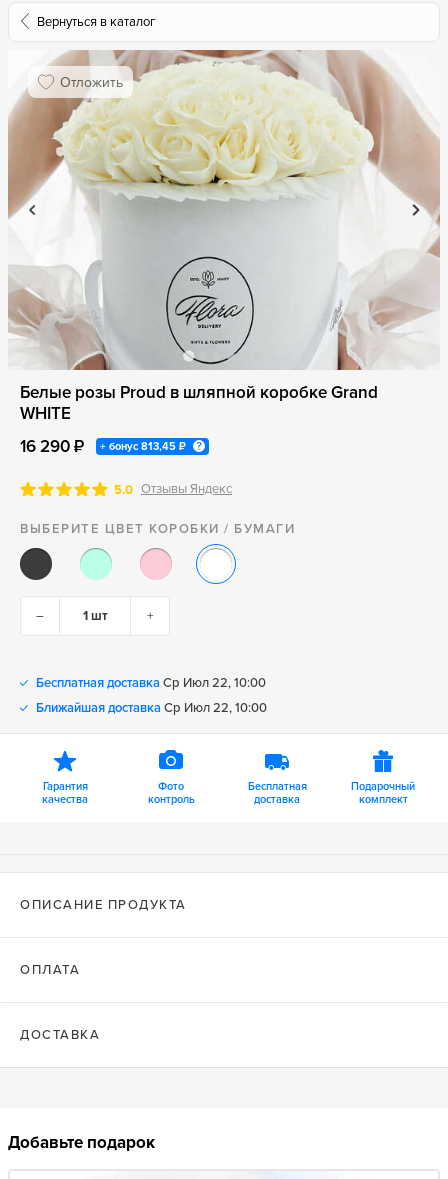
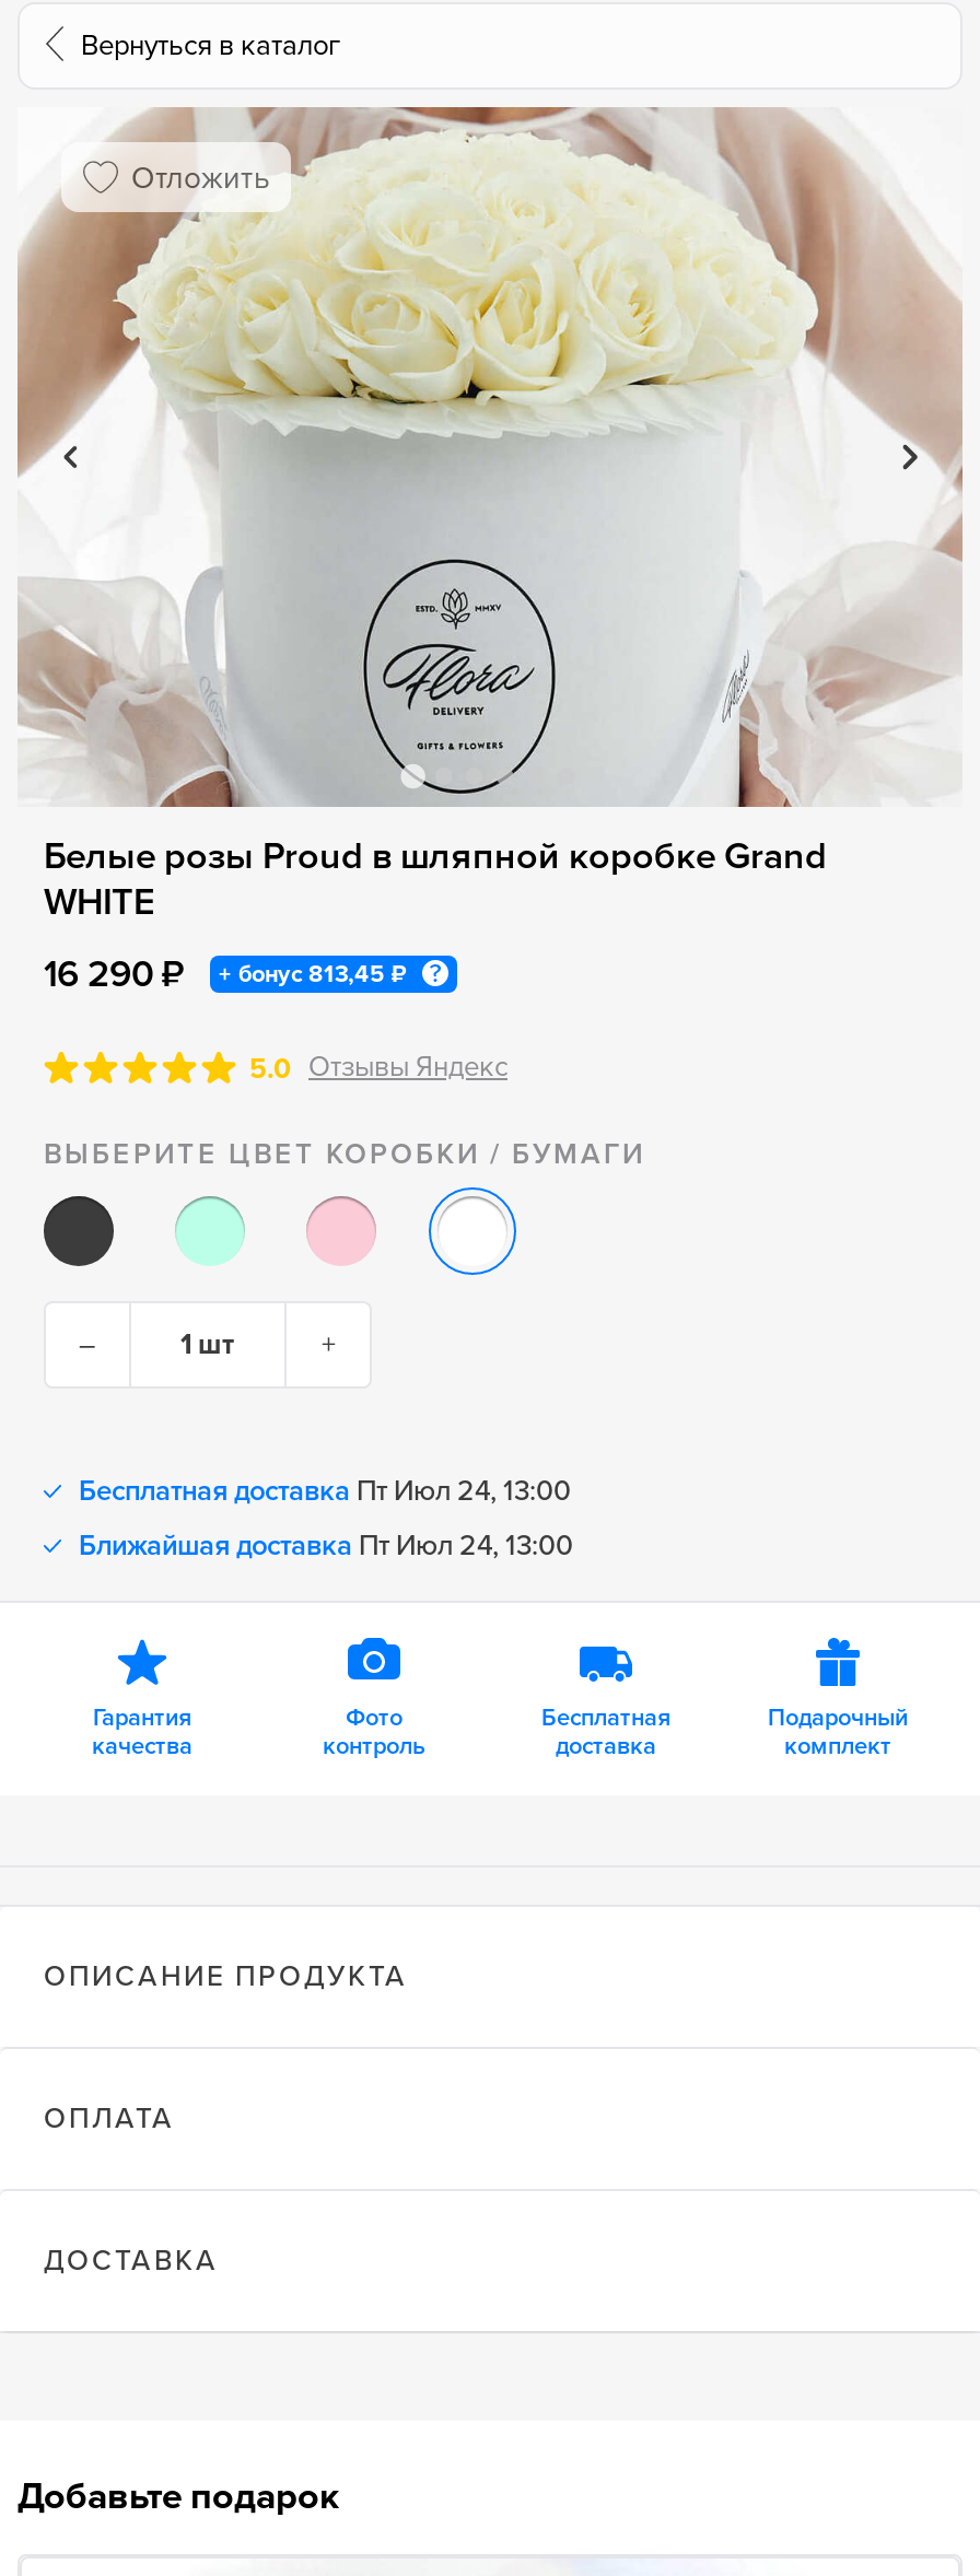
- Бесплатная доставка Ср Июл 22, 10:00
+ Бесплатная доставка Пт Июл 24, 13:00

- Ближайшая доставка Ср Июл 22, 10:00
+ Ближайшая доставка Пт Июл 24, 13:00
